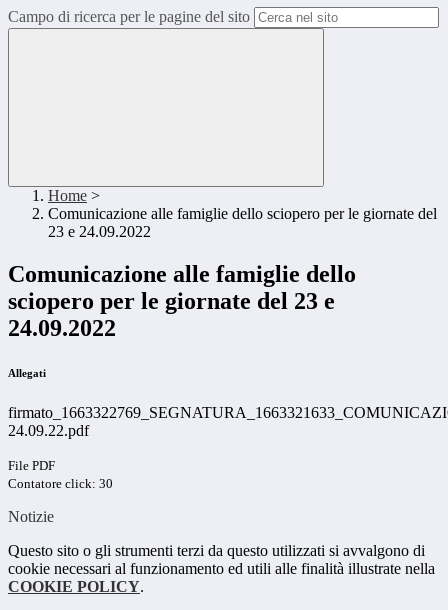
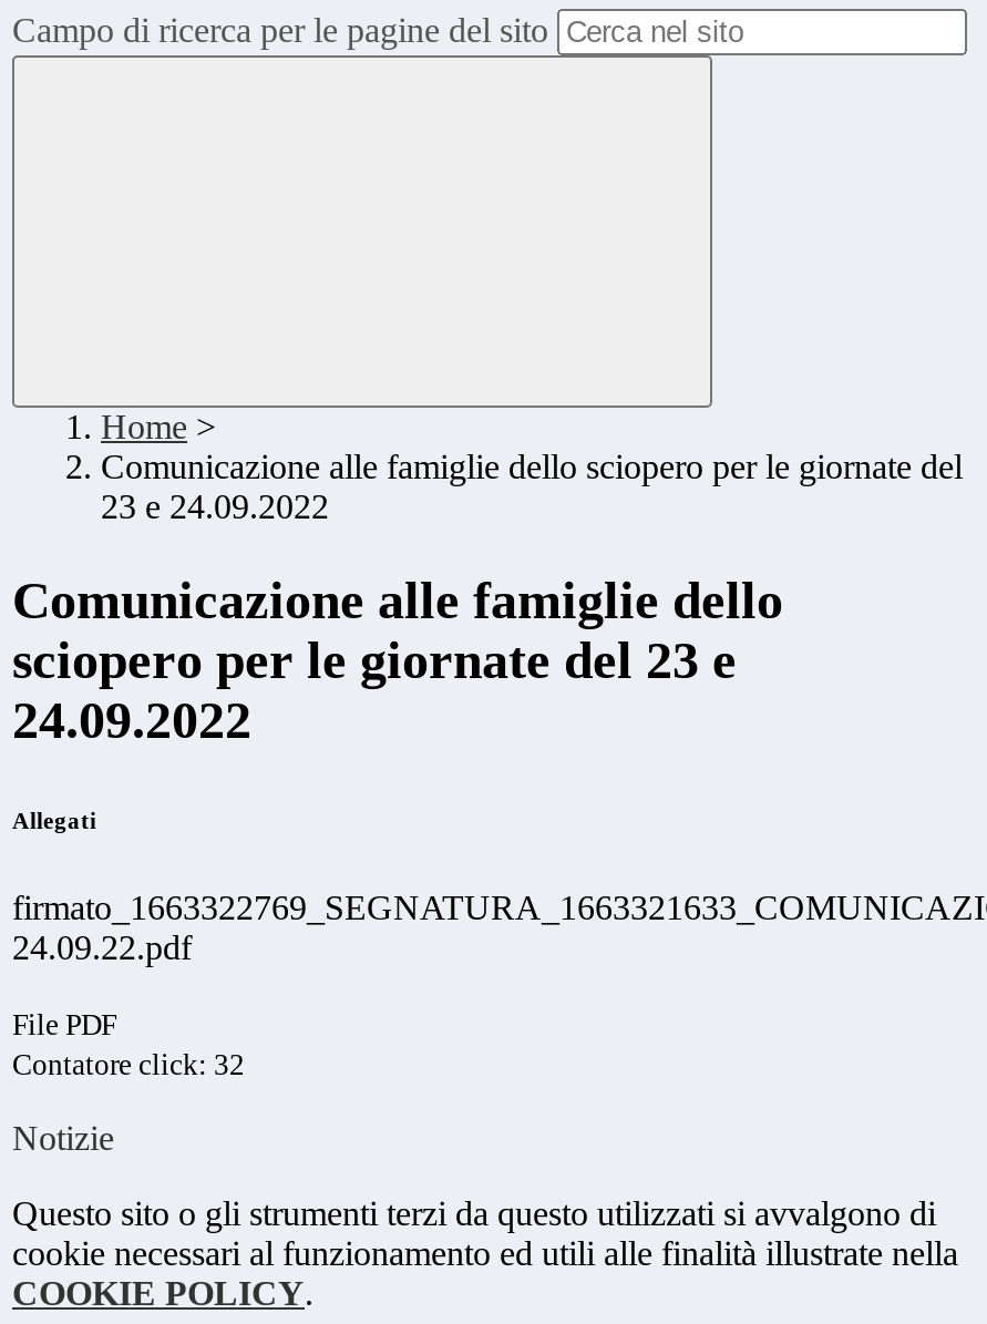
- Contatore click: 30
+ Contatore click: 32
